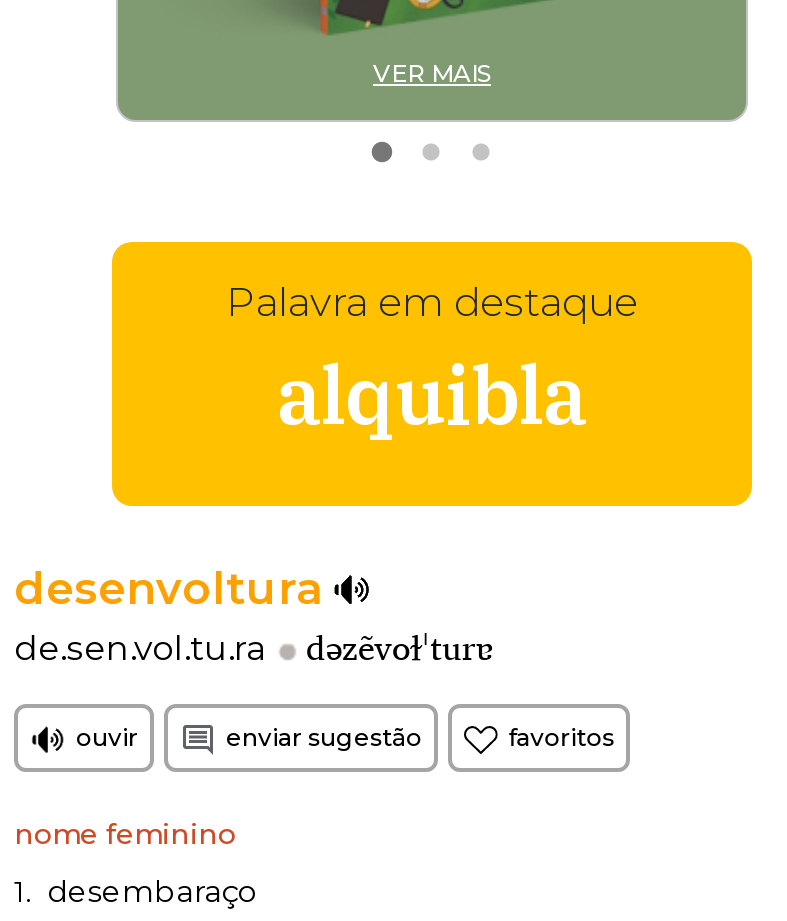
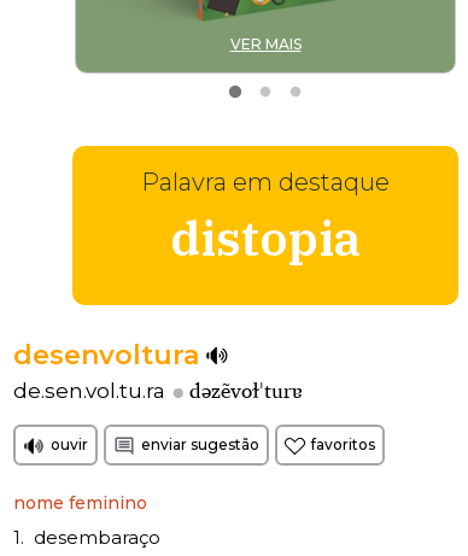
- alquibla
+ distopia
